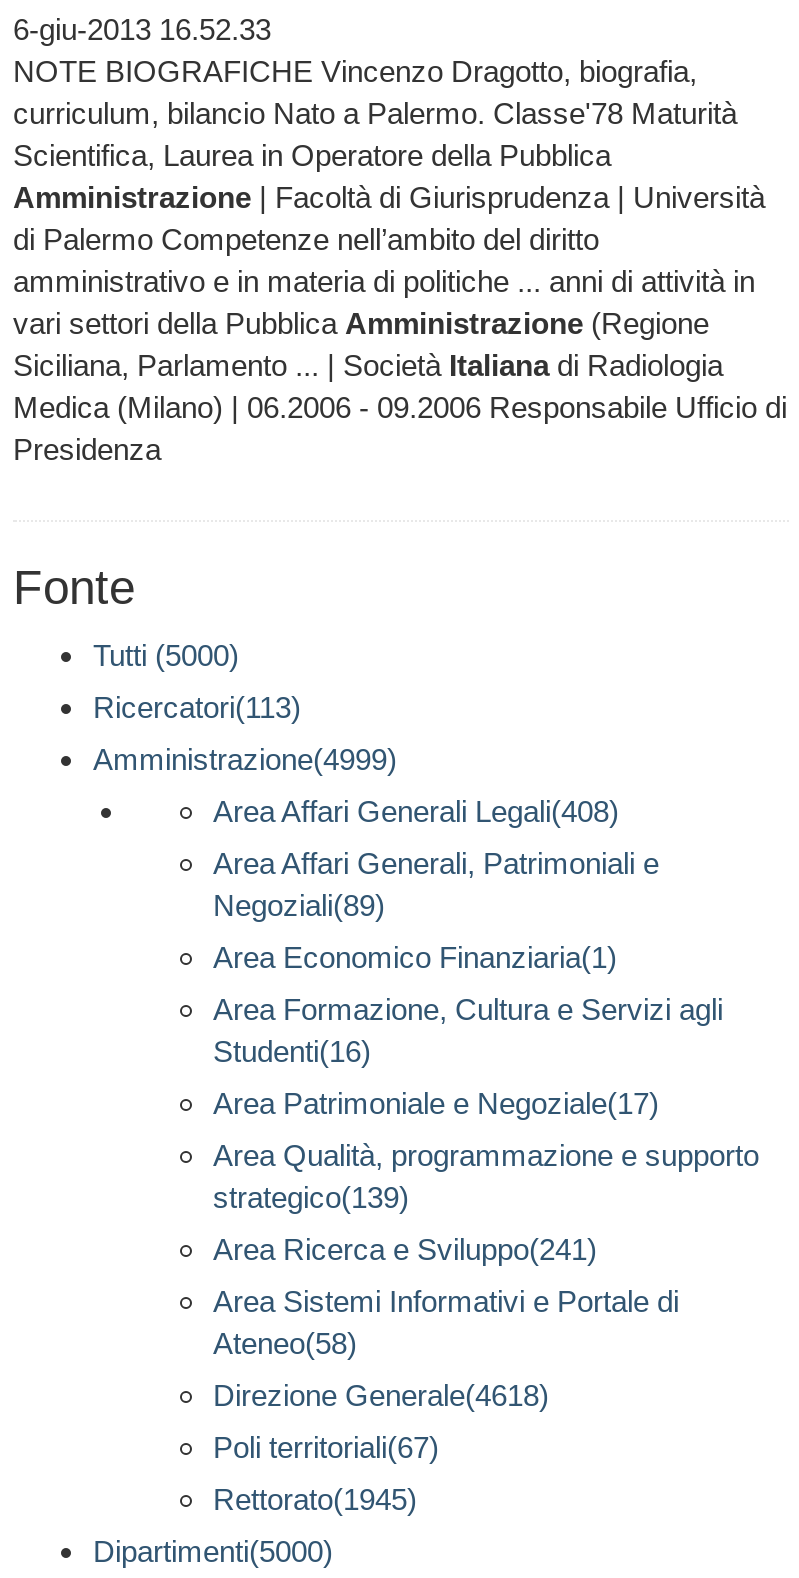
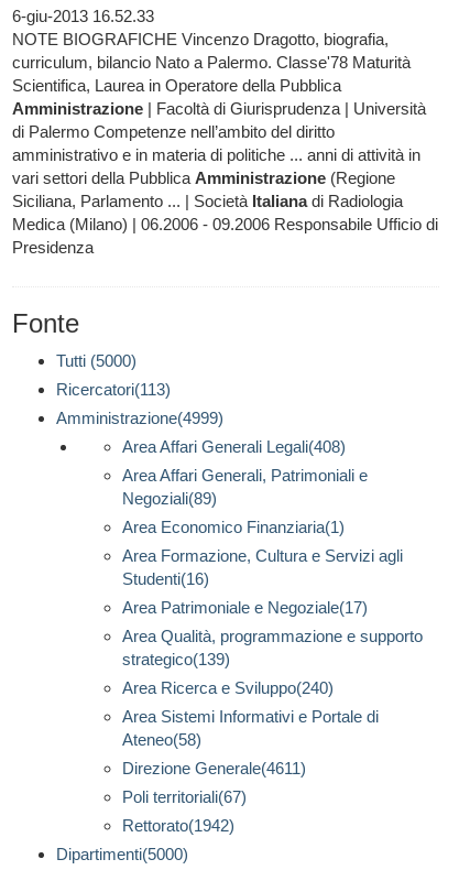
- Area Ricerca e Sviluppo(241)
+ Area Ricerca e Sviluppo(240)

- Direzione Generale(4618)
+ Direzione Generale(4611)

- Rettorato(1945)
+ Rettorato(1942)
